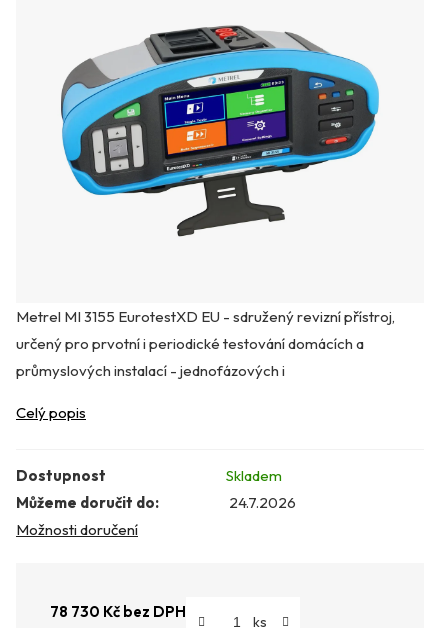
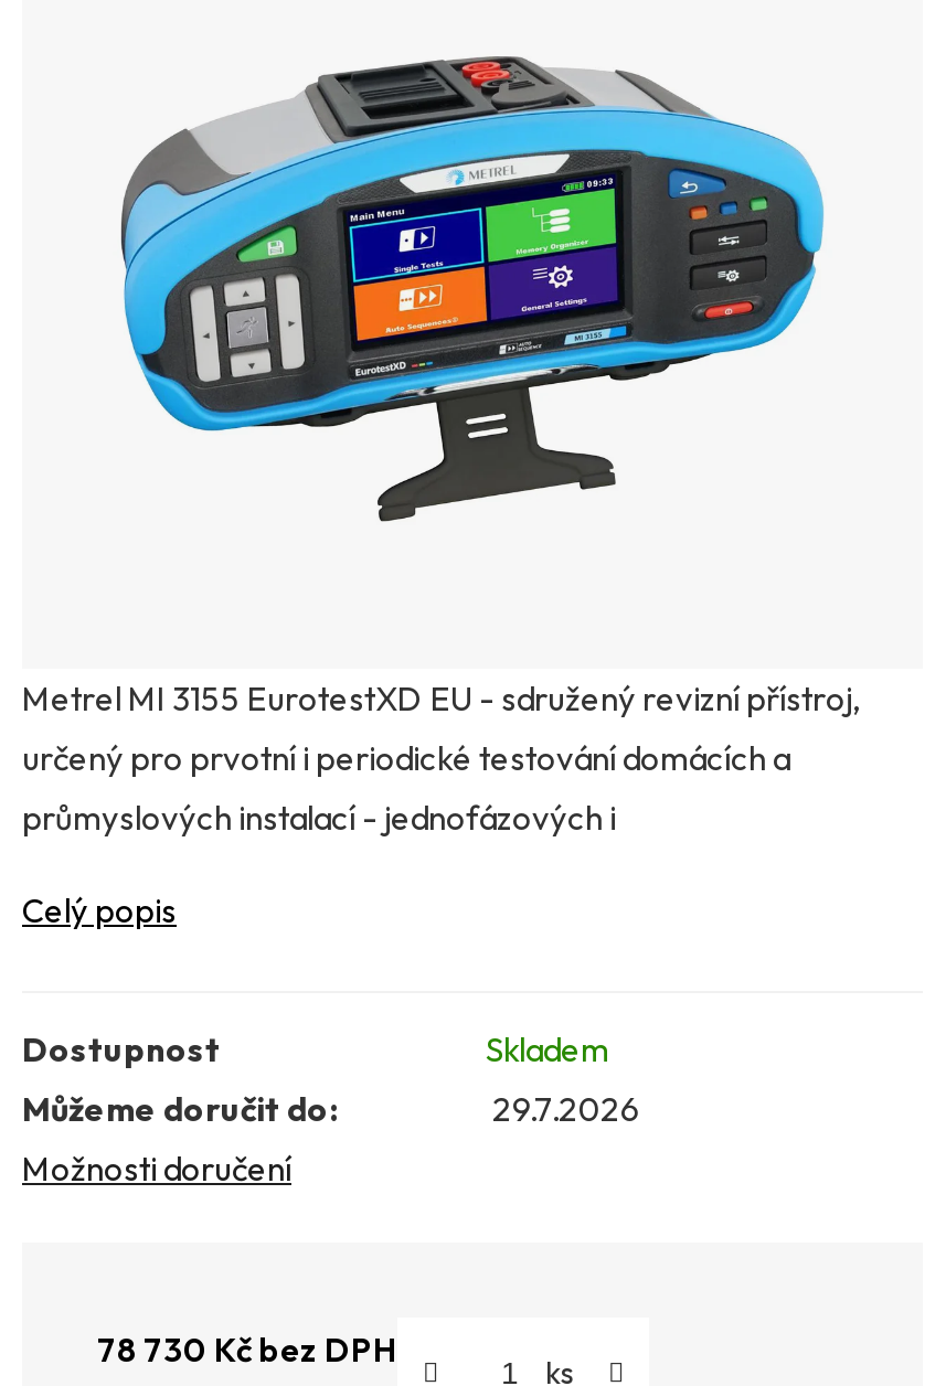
- 24.7.2026
+ 29.7.2026
